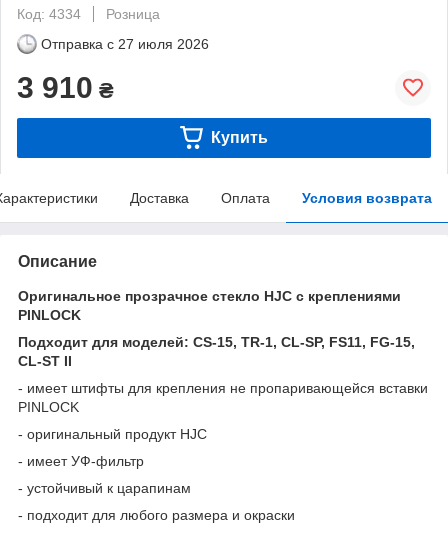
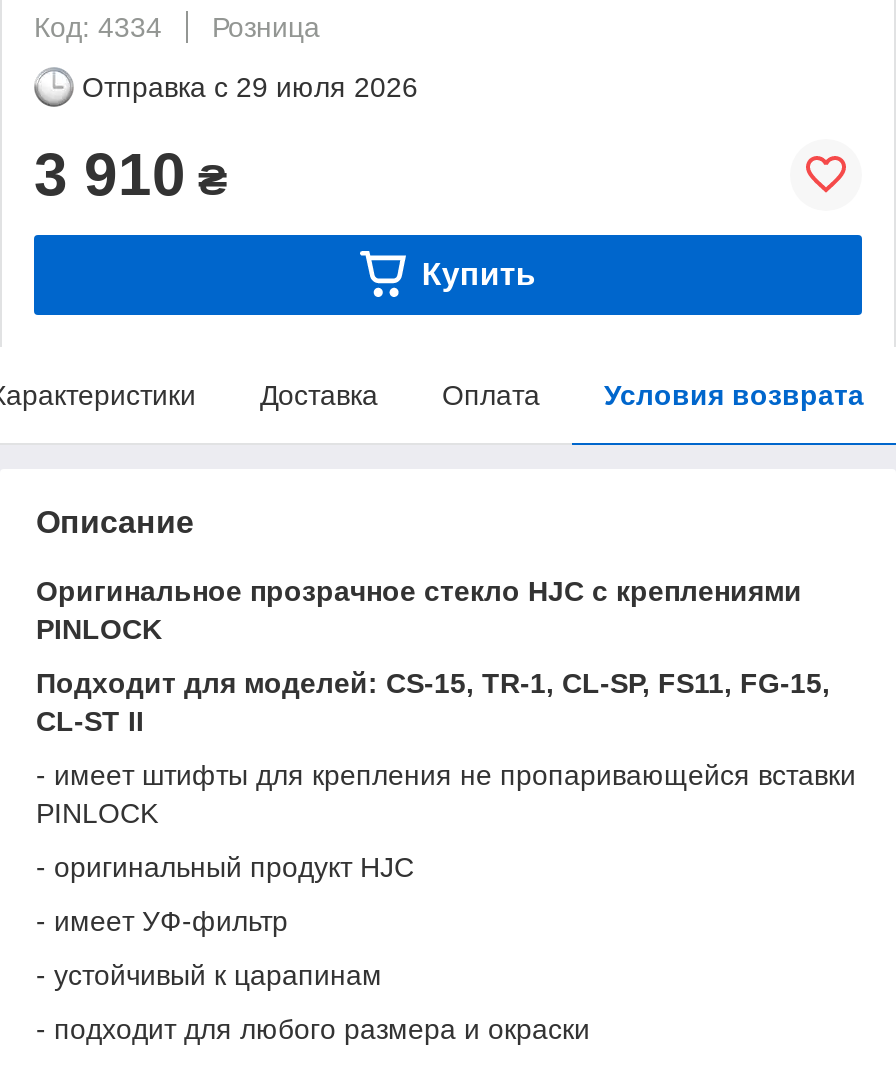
- Отправка с 27 июля 2026
+ Отправка с 29 июля 2026
